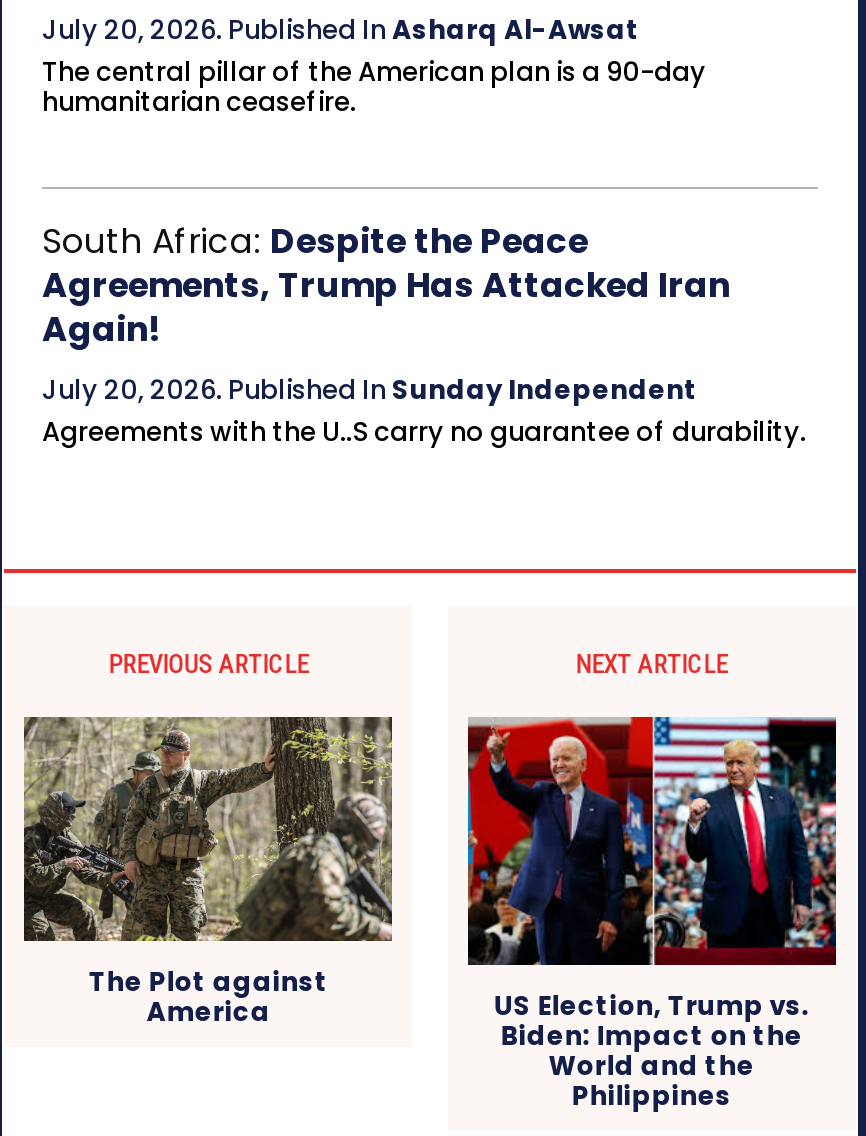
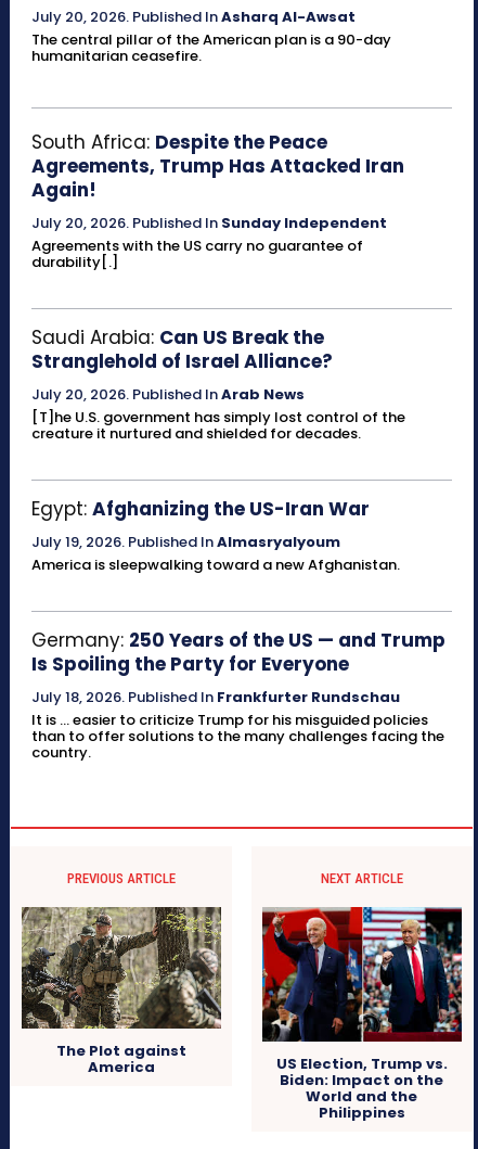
- Agreements with the U..S carry no guarantee of durability.
+ Agreements with the US carry no guarantee of
+ durability[.]
+ Saudi Arabia: Can US Break the
+ Stranglehold of Israel Alliance?
+ July 20, 2026. Published InArab News
+ [T]he U.S. government has simply lost control of the
+ creature it nurtured and shielded for decades.
+ Egypt: Afghanizing the US-Iran War
+ July 19, 2026. Published InAlmasryalyoum
+ America is sleepwalking toward a new Afghanistan.
+ Germany: 250 Years of the US — and Trump
+ Is Spoiling the Party for Everyone
+ July 18, 2026. Published In Frankfurter Rundschau
+ It is ... easier to criticize Trump for his misguided policies
+ than to offer solutions to the many challenges facing the
+ country.
